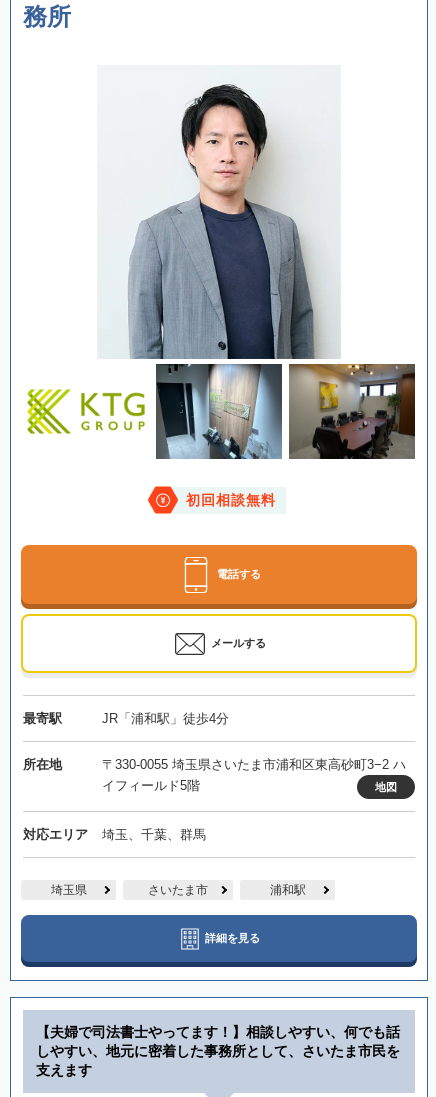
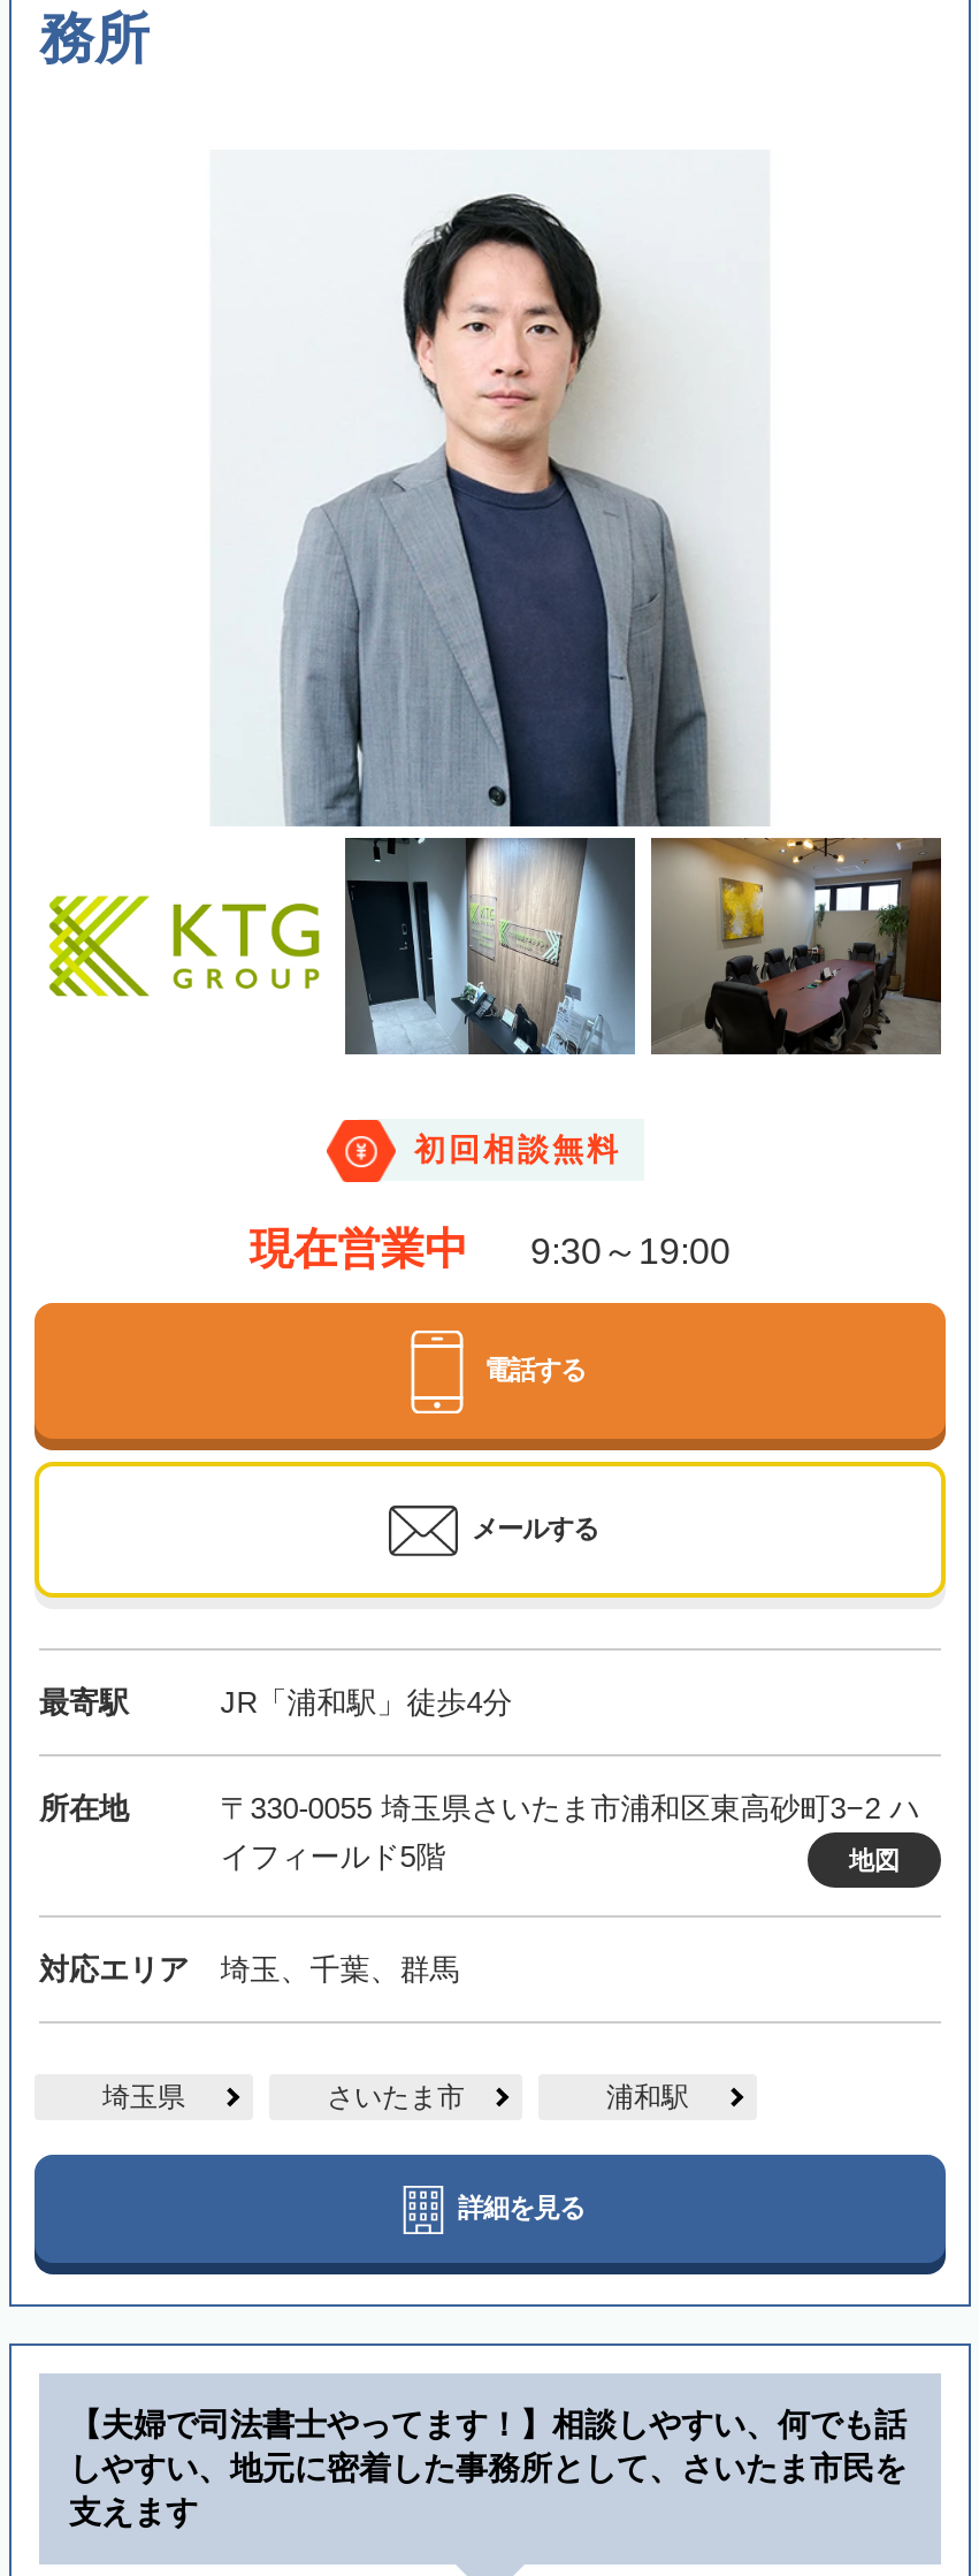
+ 現在営業中
+ 9:30～19:00
